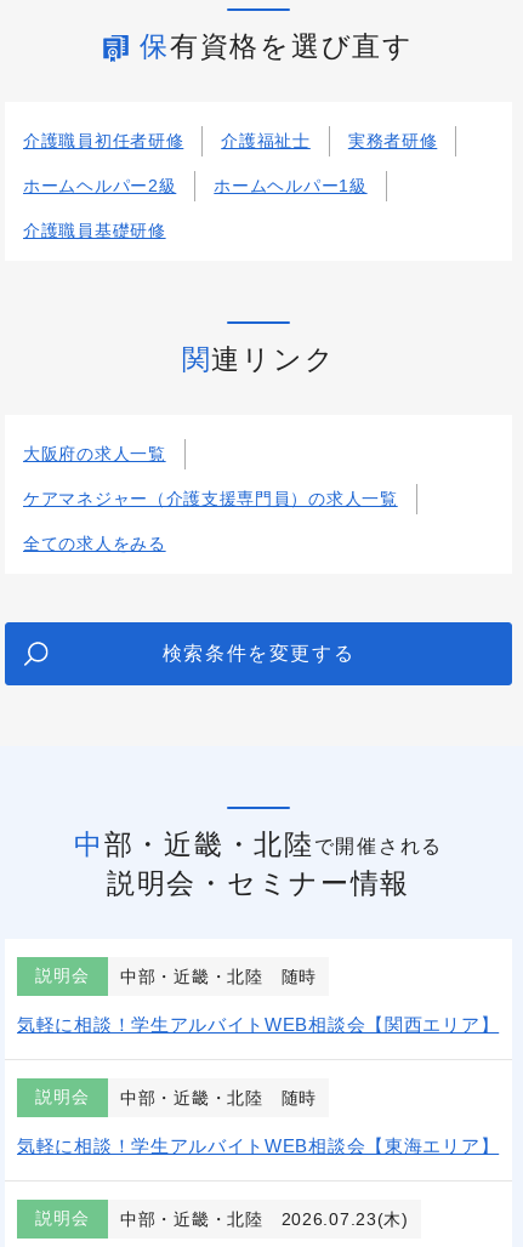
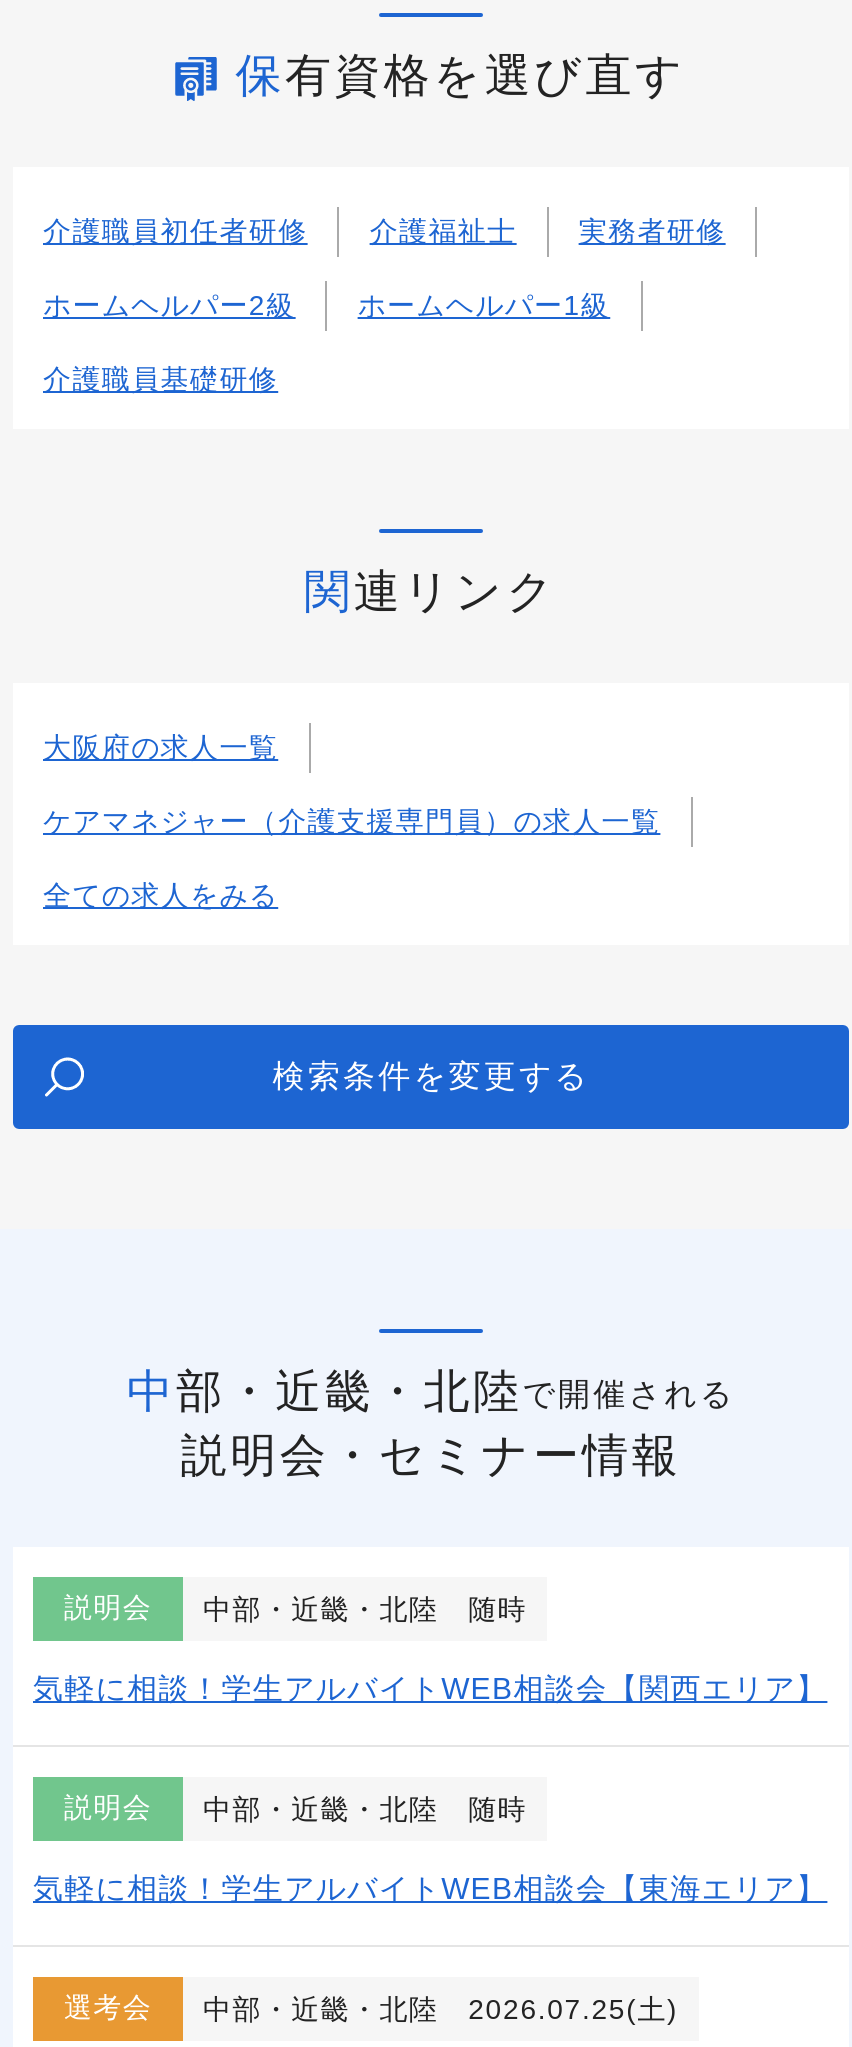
- 説明会
+ 選考会

- 2026.07.23(木)
+ 2026.07.25(土)
